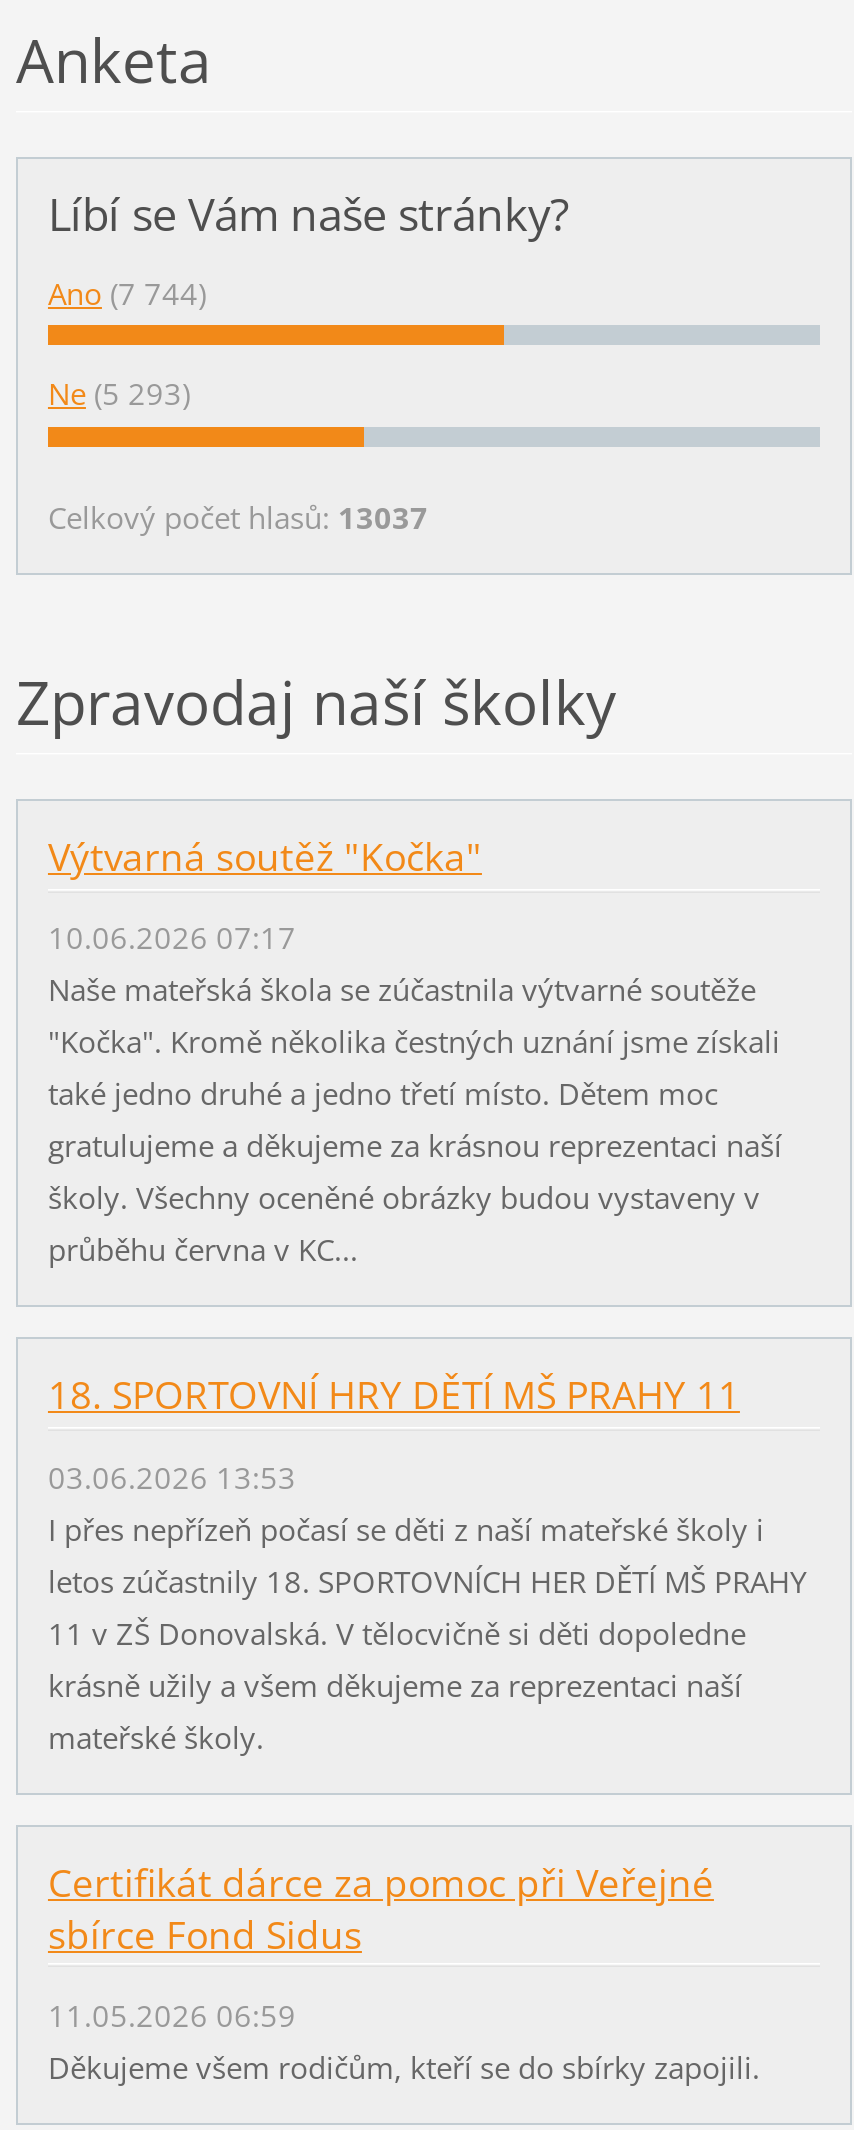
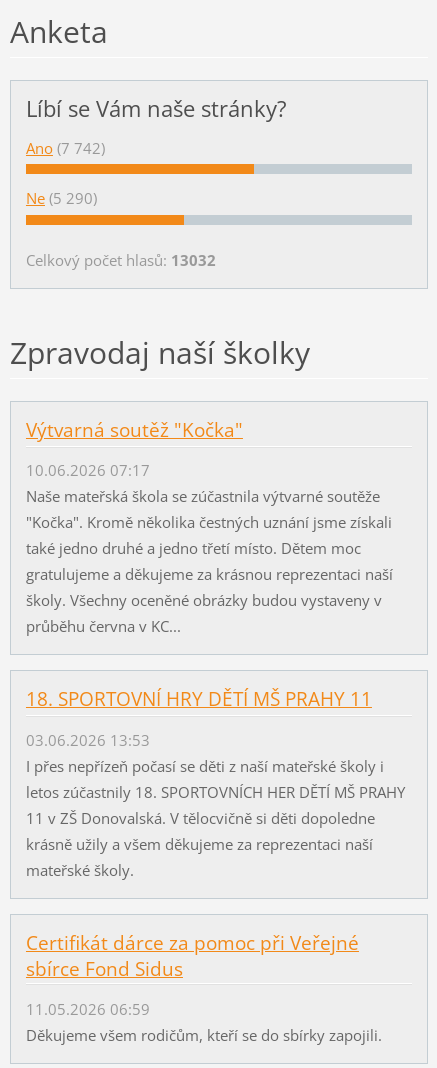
- Ano (7 744)
+ Ano (7 742)

- Ne (5 293)
+ Ne (5 290)

- Celkový počet hlasů: 13037
+ Celkový počet hlasů: 13032
